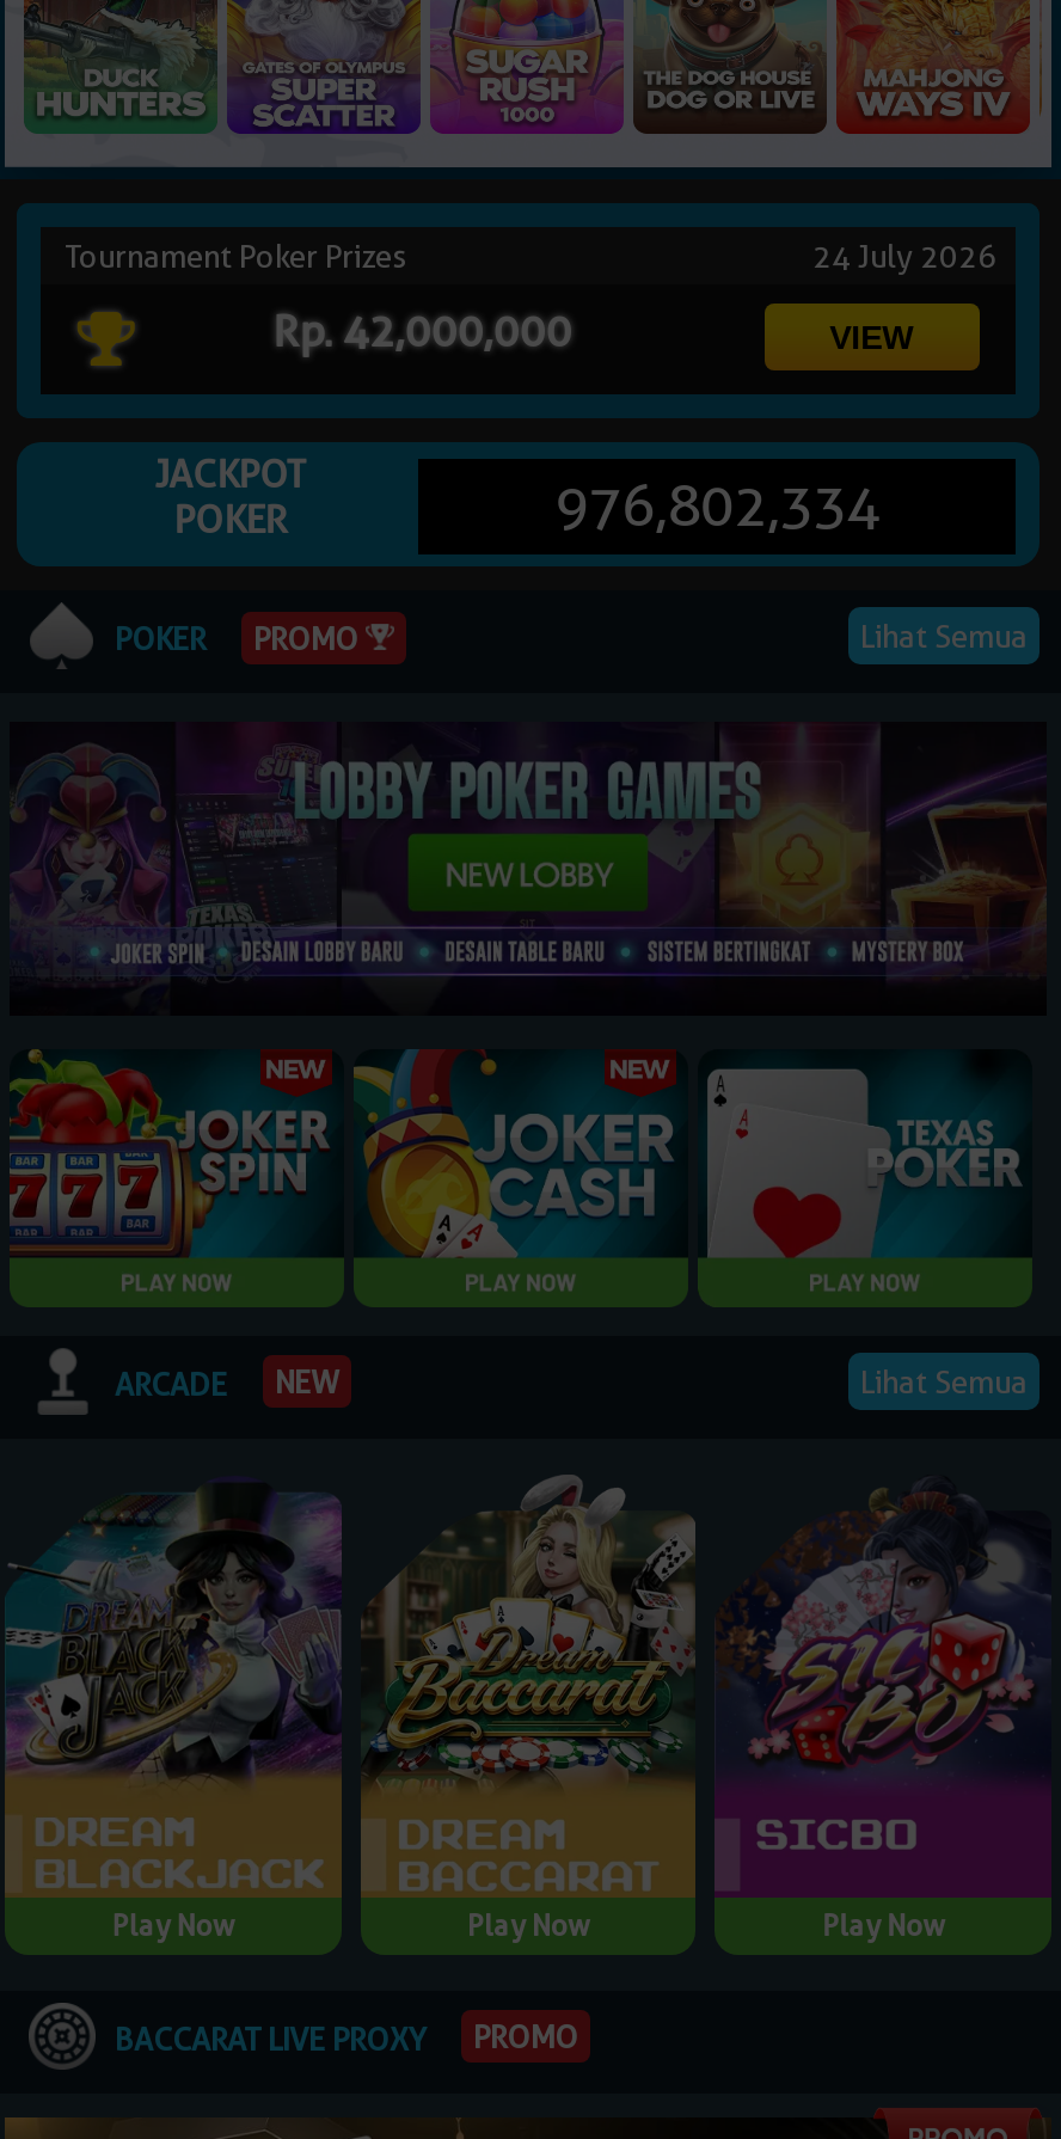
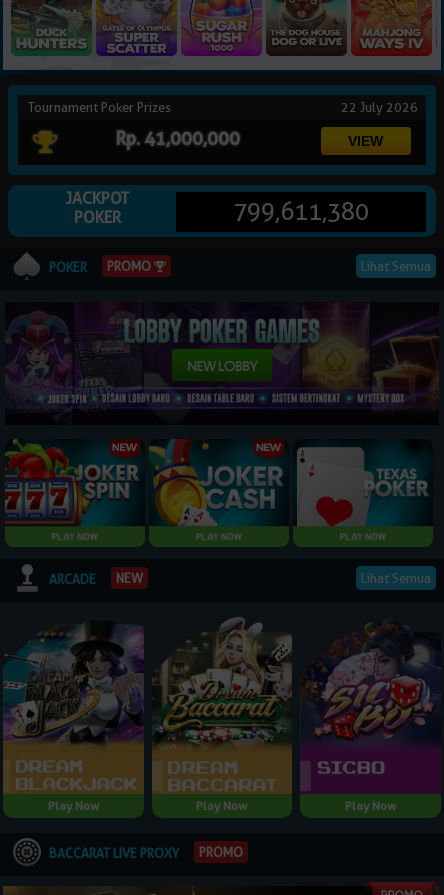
- 24 July 2026
+ 22 July 2026

- Rp. 42,000,000
+ Rp. 41,000,000

- 976,802,334
+ 799,611,380
